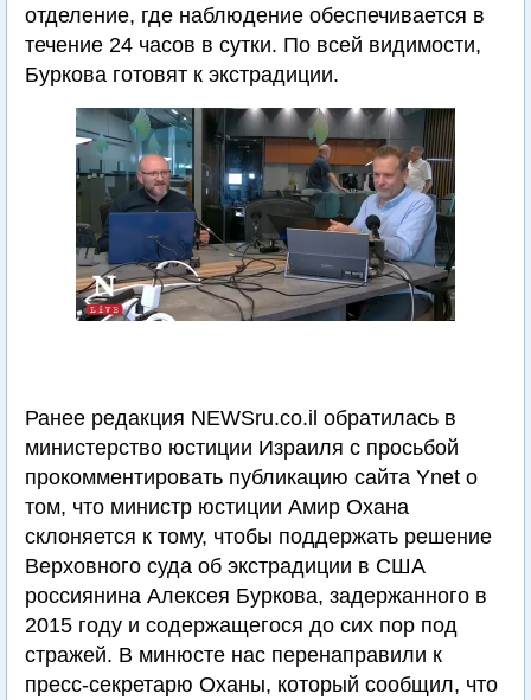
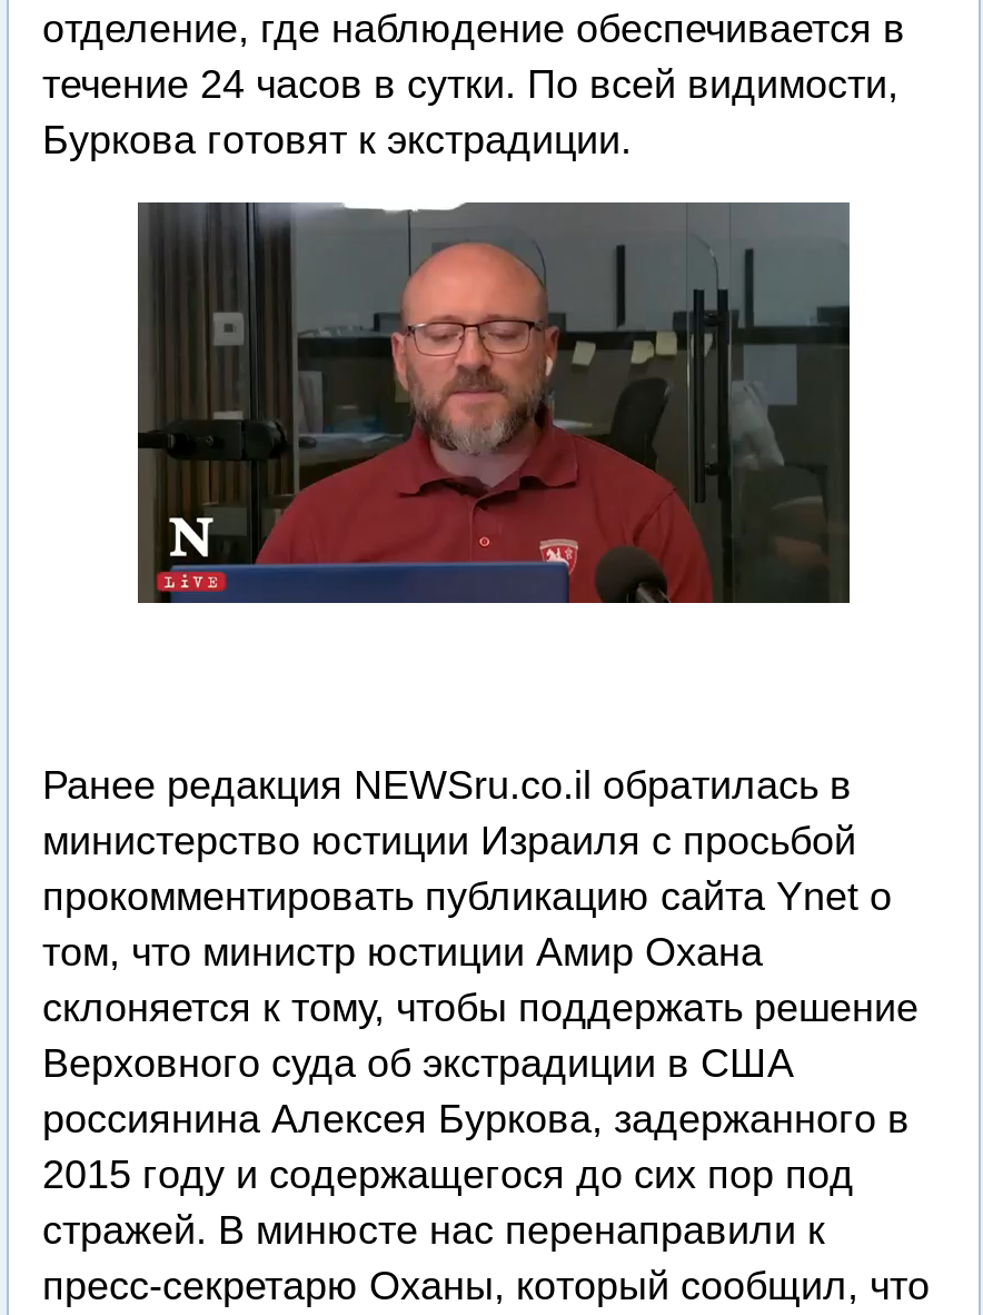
- [image]
+ [image]
